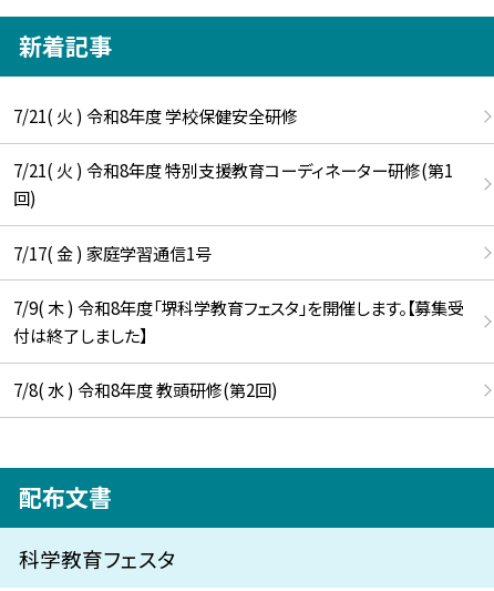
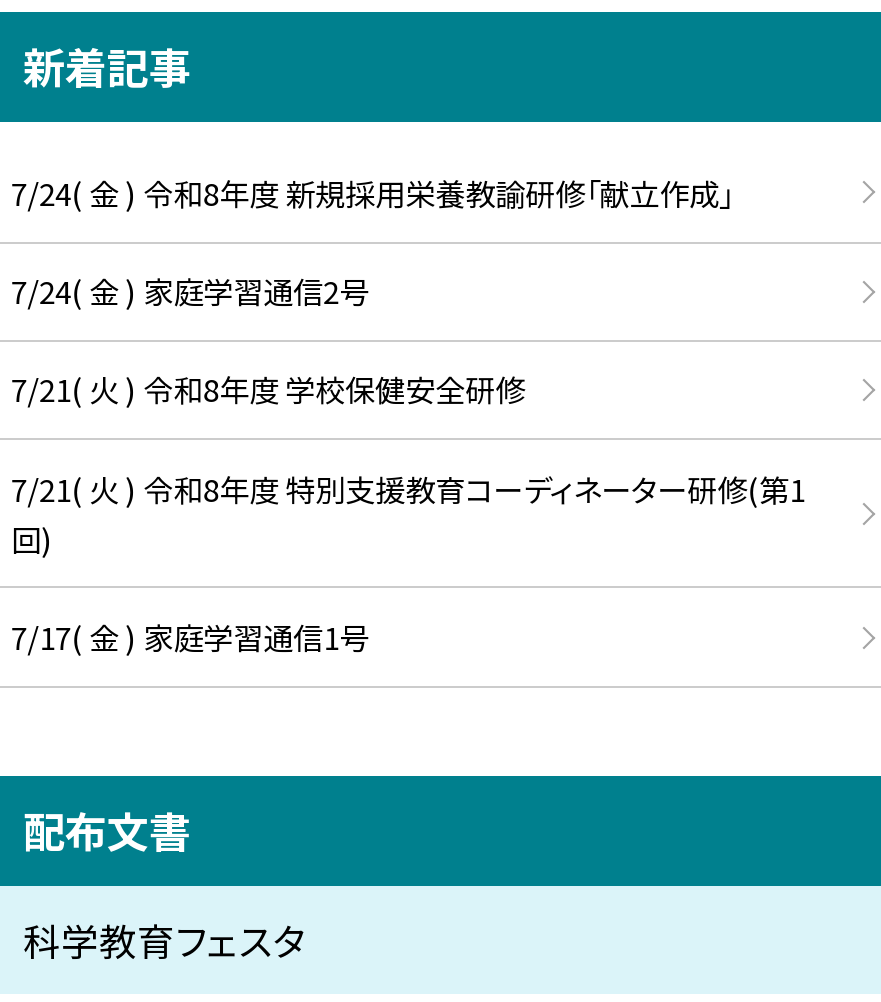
+ 7/24( 金 ) 令和8年度 新規採用栄養教諭研修「献立作成」
+ 7/24( 金 ) 家庭学習通信2号

moved down: 7/21( 火 ) 令和8年度 学校保健安全研修 | 7/21( 火 ) 令和8年度 特別支援教育コーディネーター研修(第1 | 回) | 7/17( 金 ) 家庭学習通信1号

- 7/9( 木 ) 令和8年度「堺科学教育フェスタ」を開催します。【募集受
- 付は終了しました】
- 7/8( 水 ) 令和8年度 教頭研修(第2回)
